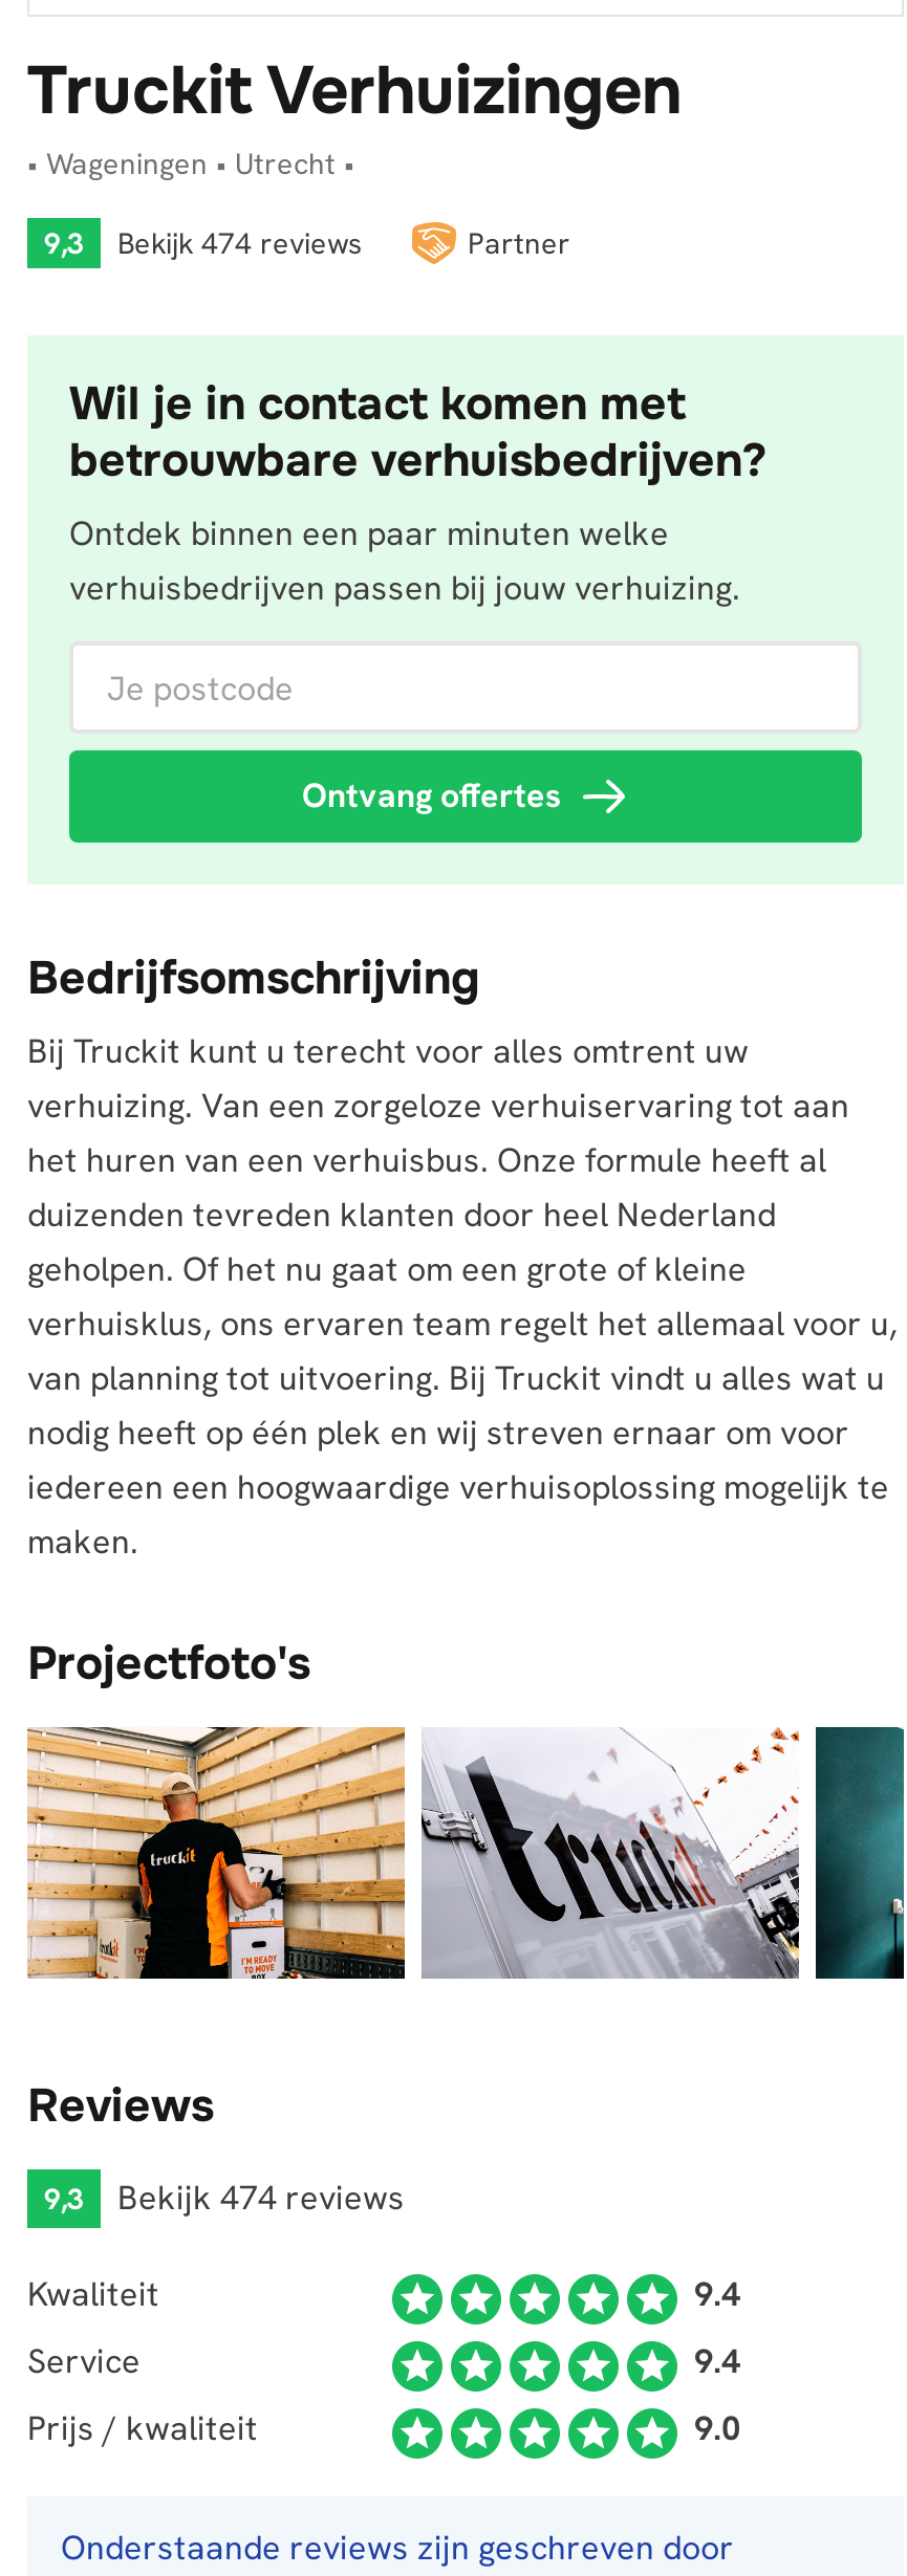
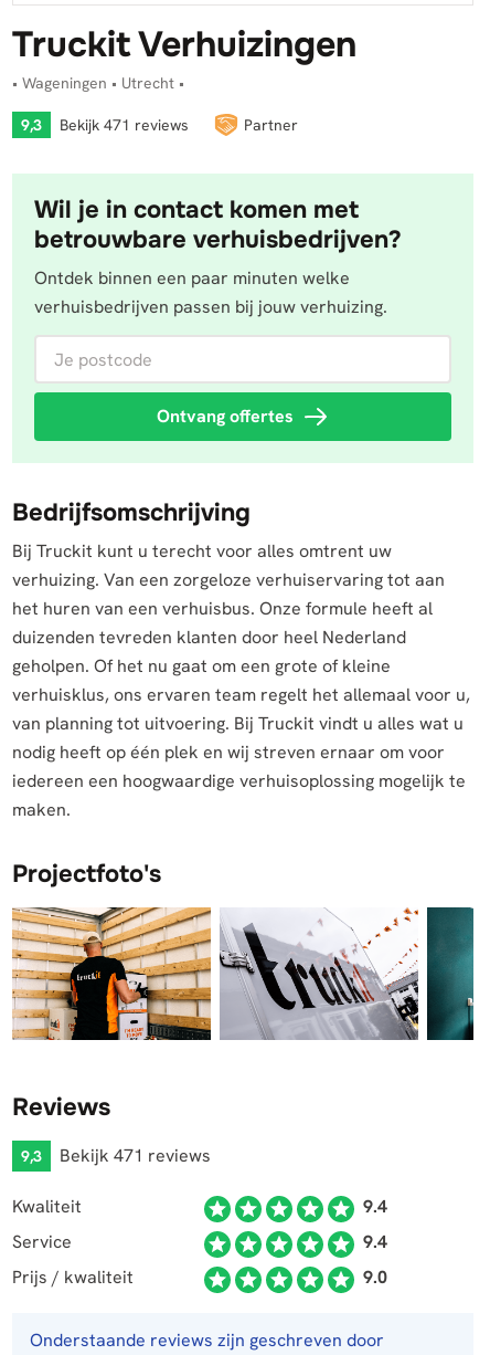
- Bekijk 474 reviews
+ Bekijk 471 reviews

- Bekijk 474 reviews
+ Bekijk 471 reviews
